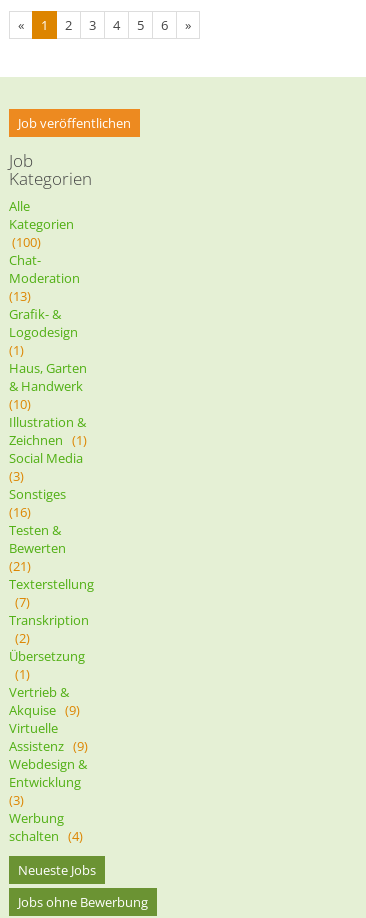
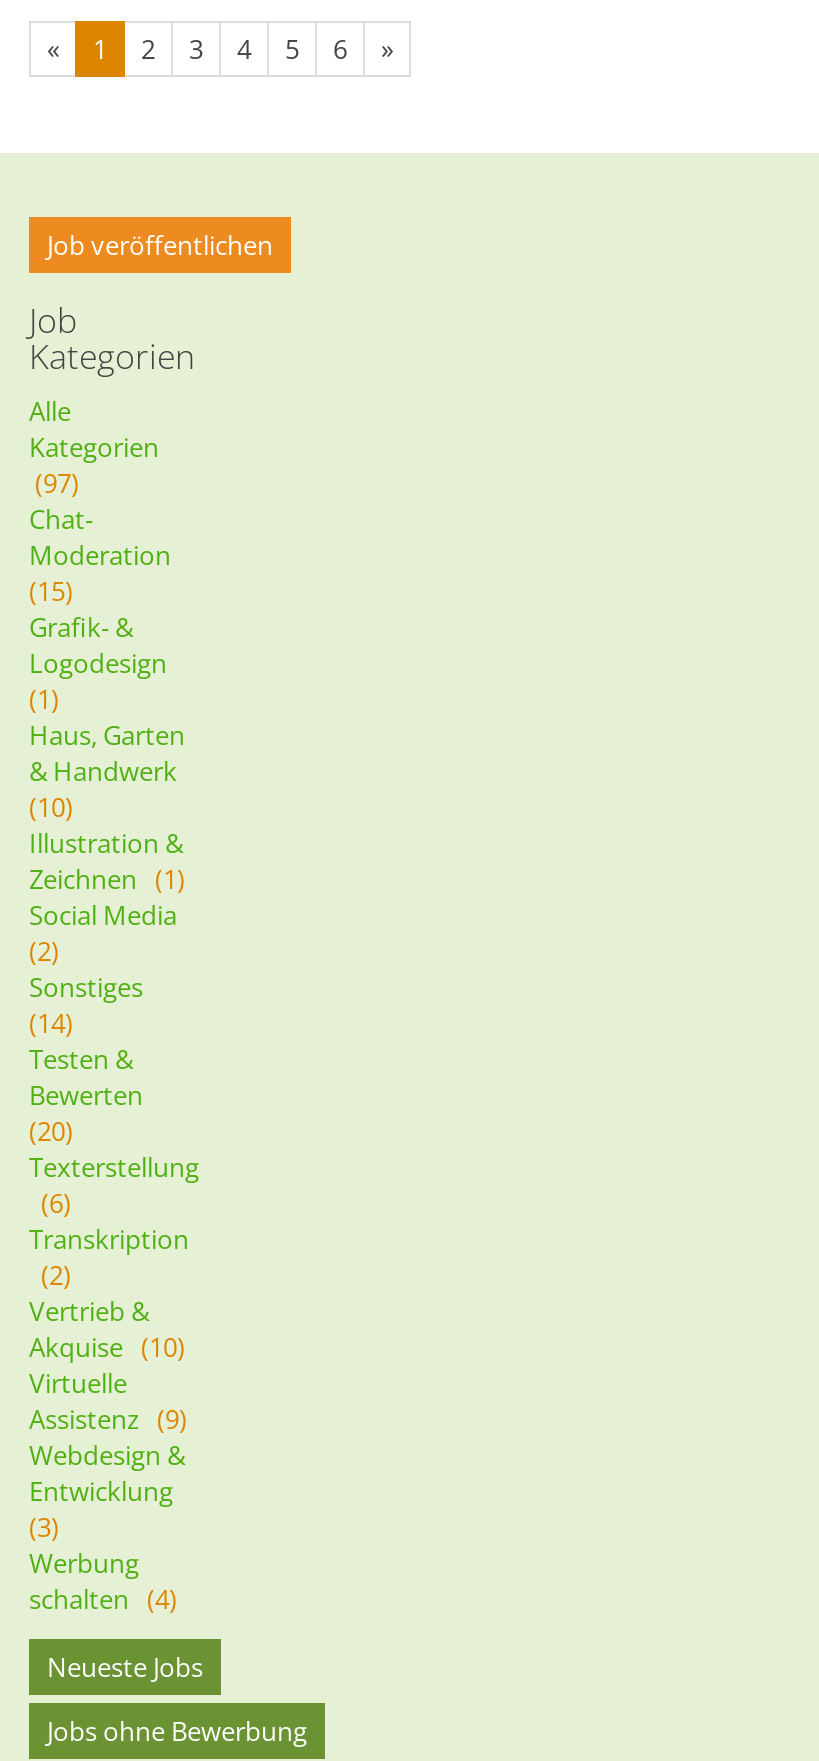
- (100)
+ (97)

- (13)
+ (15)

- (3)
+ (2)

- (16)
+ (14)

- (21)
+ (20)

- (7)
+ (6)

- Übersetzung
- (1)

- Akquise (9)
+ Akquise (10)
